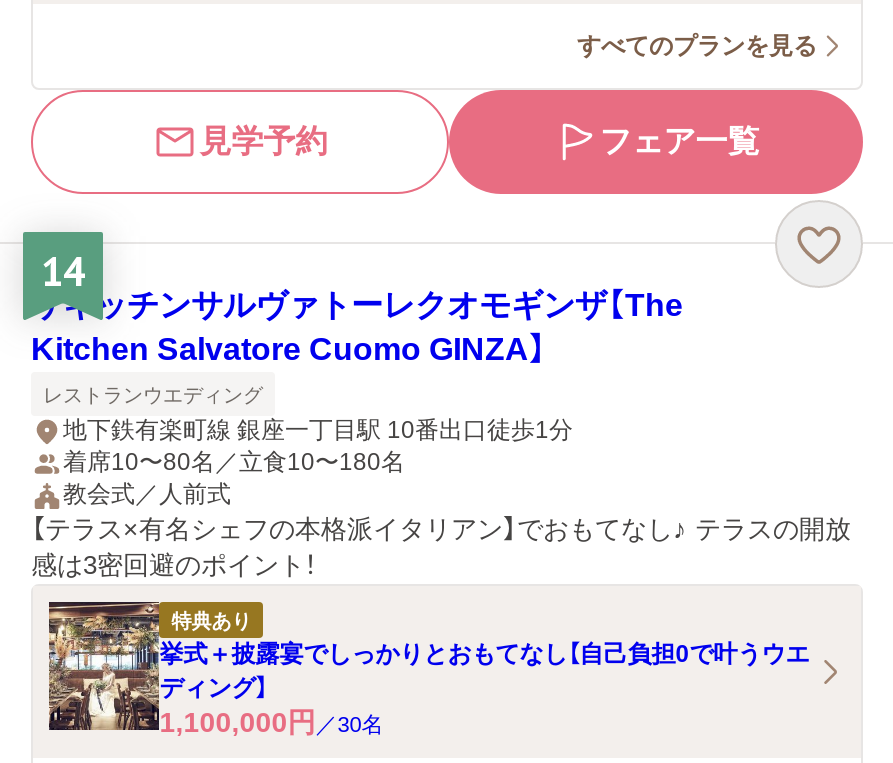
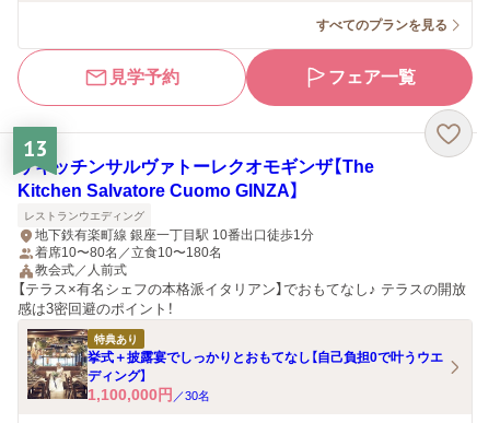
- 14
+ 13
